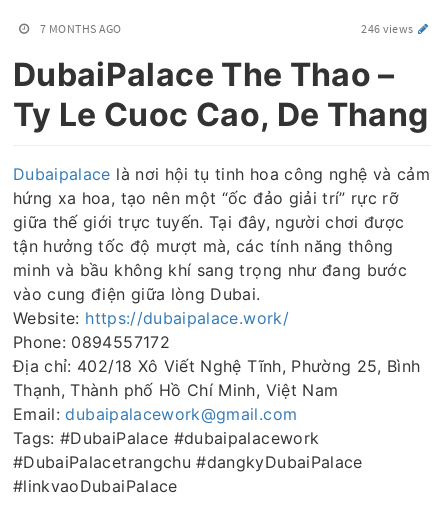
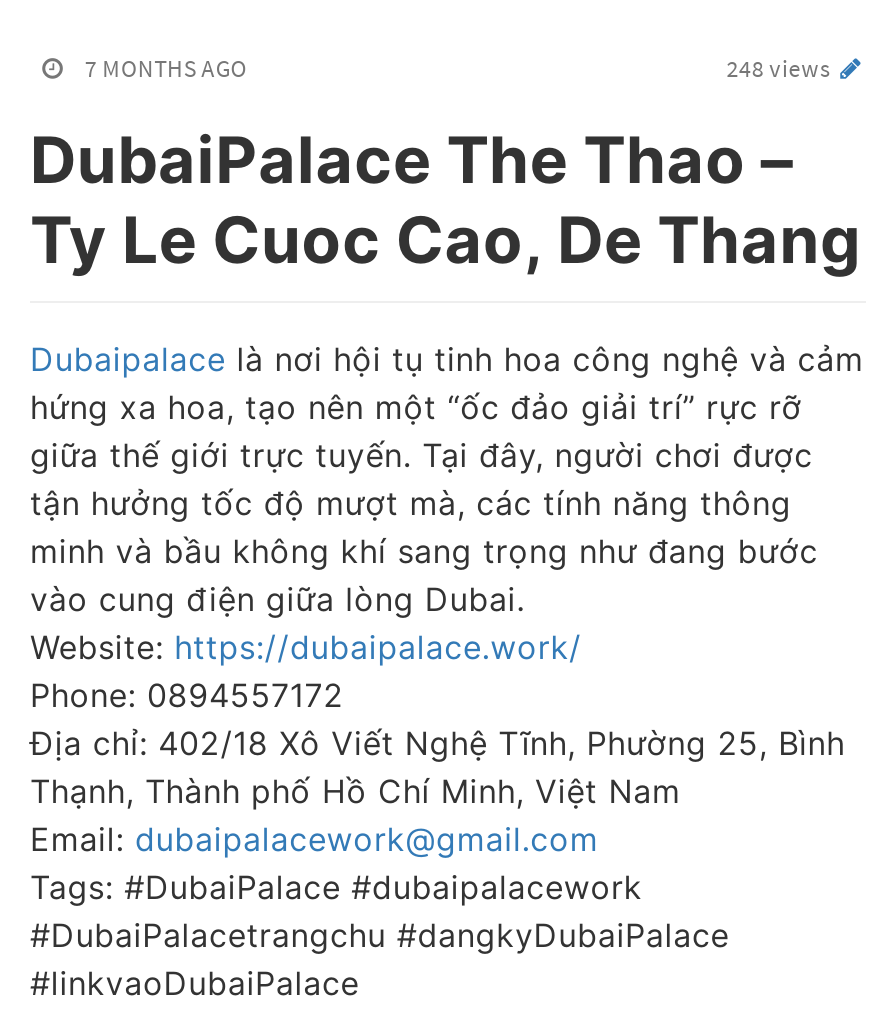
- 246 views
+ 248 views
